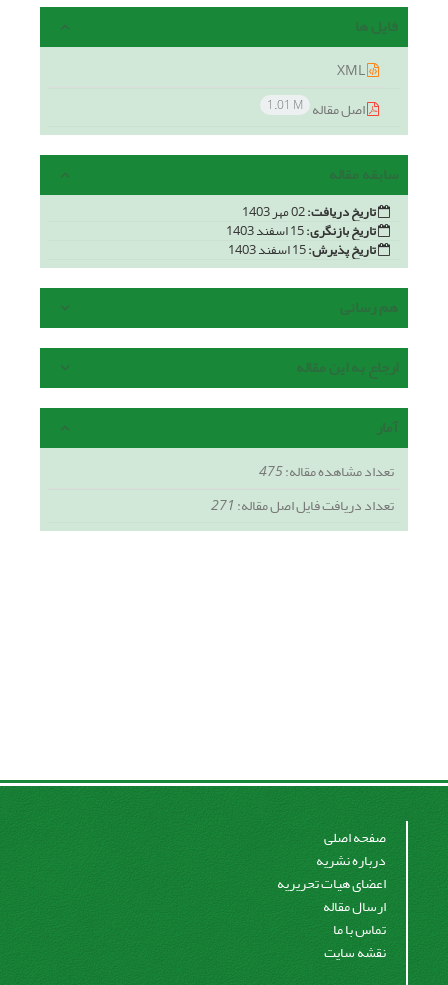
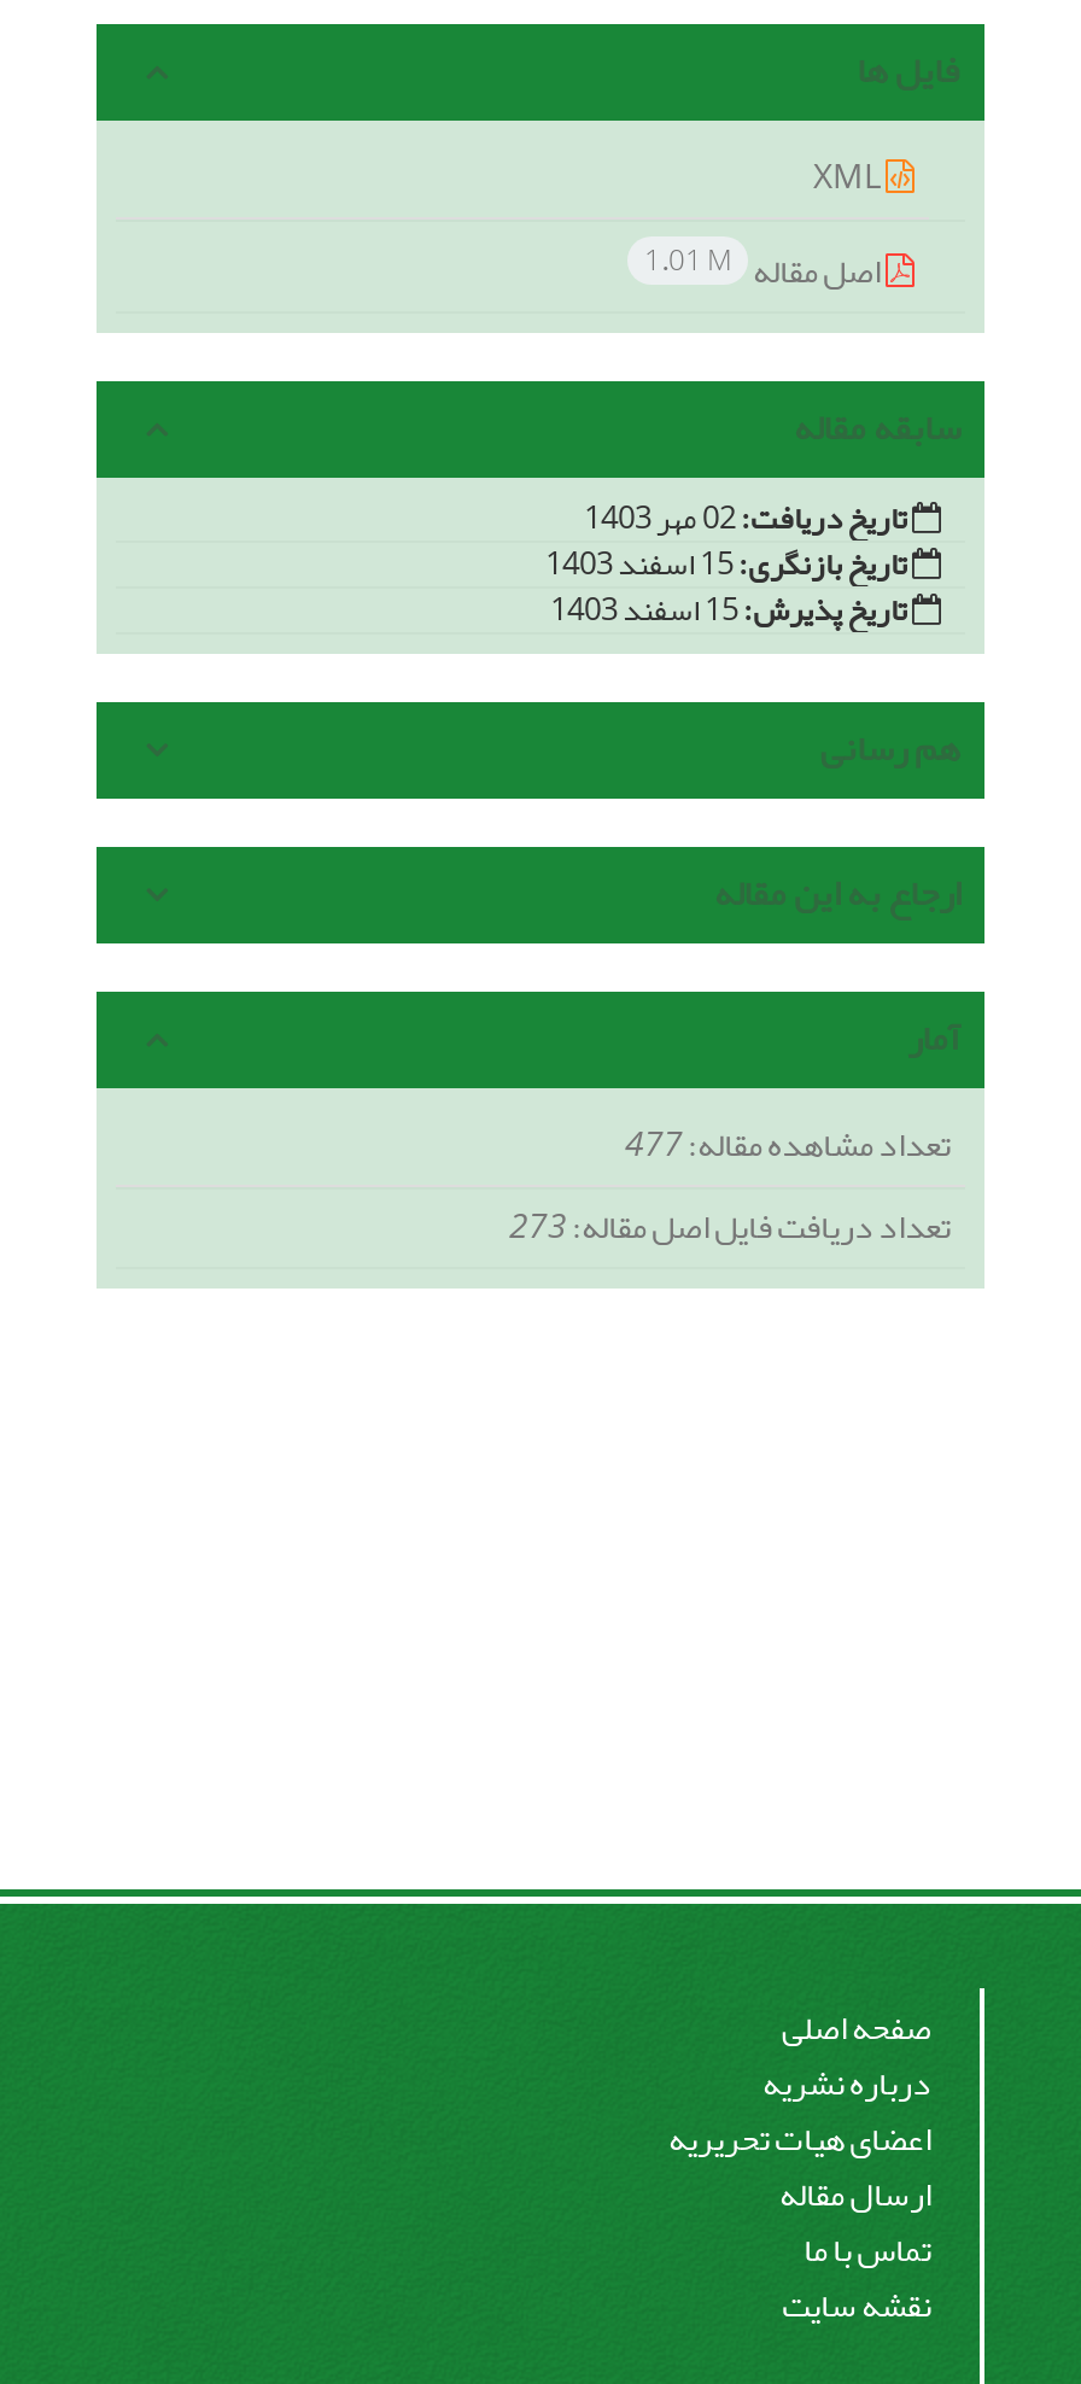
- تعداد مشاهده مقاله:475
+ تعداد مشاهده مقاله:477

- تعداد دریافت فایل اصل مقاله:271
+ تعداد دریافت فایل اصل مقاله:273
